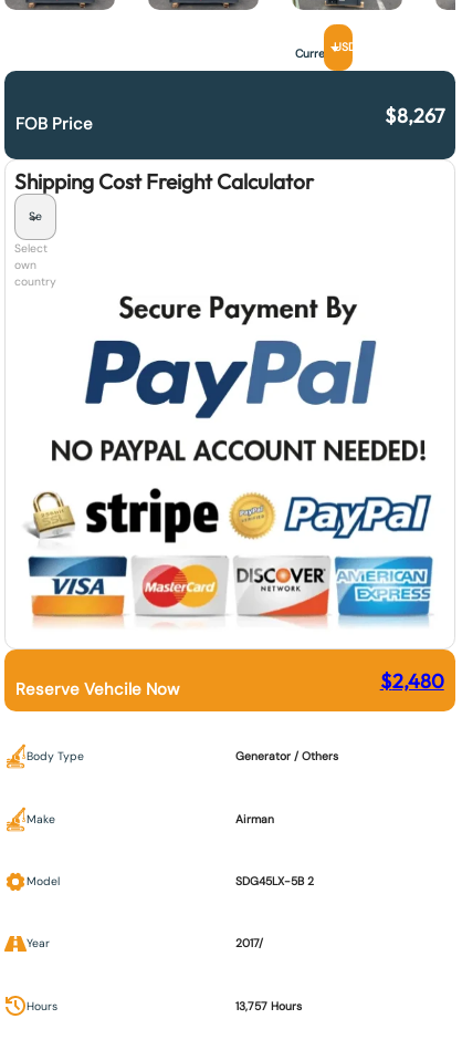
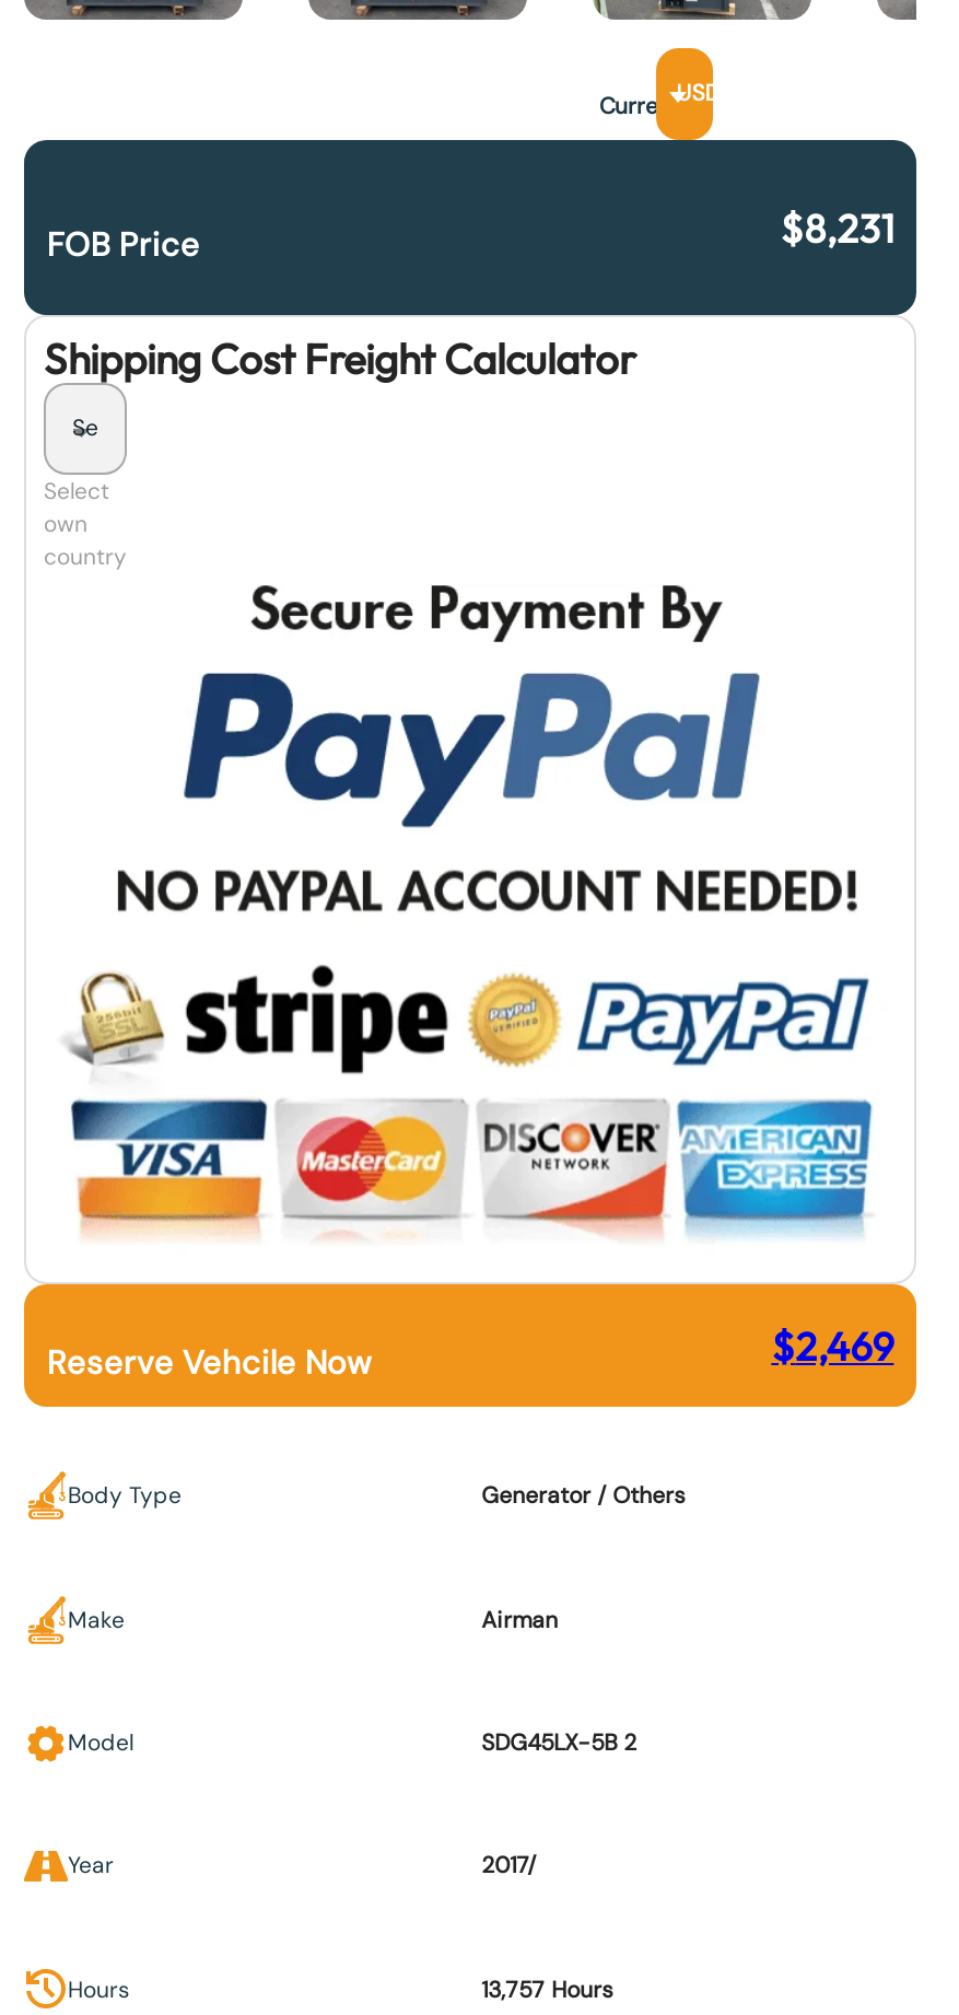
- $8,267
+ $8,231

- $2,480
+ $2,469
